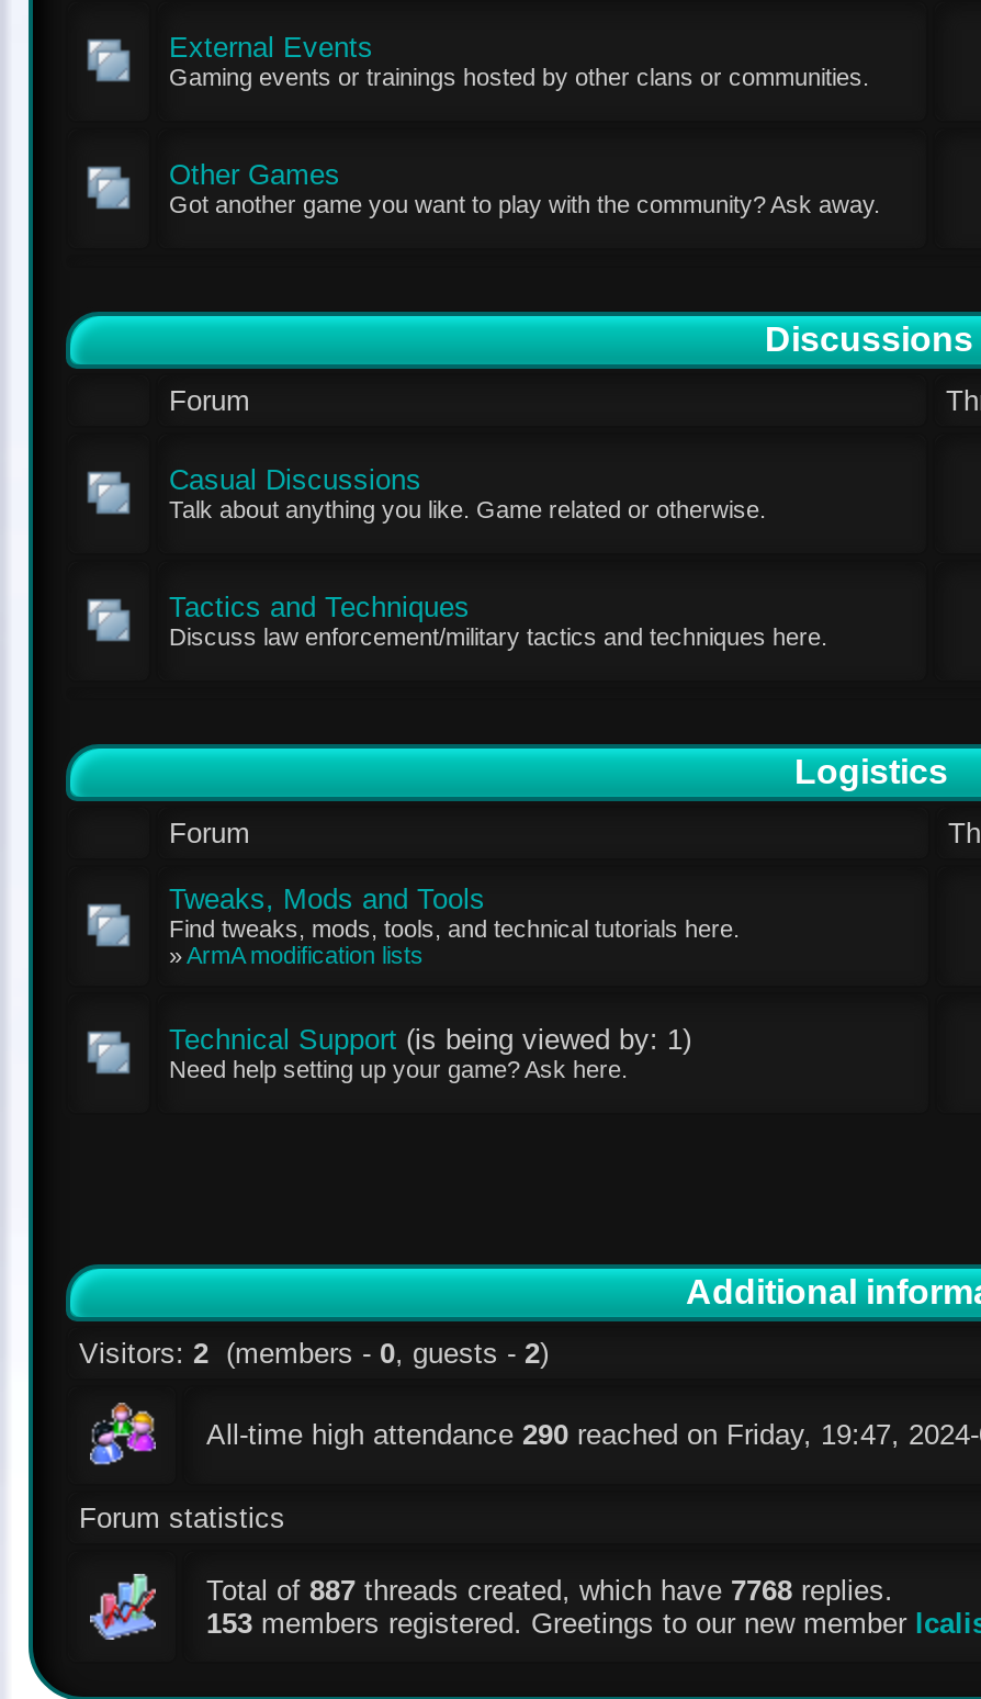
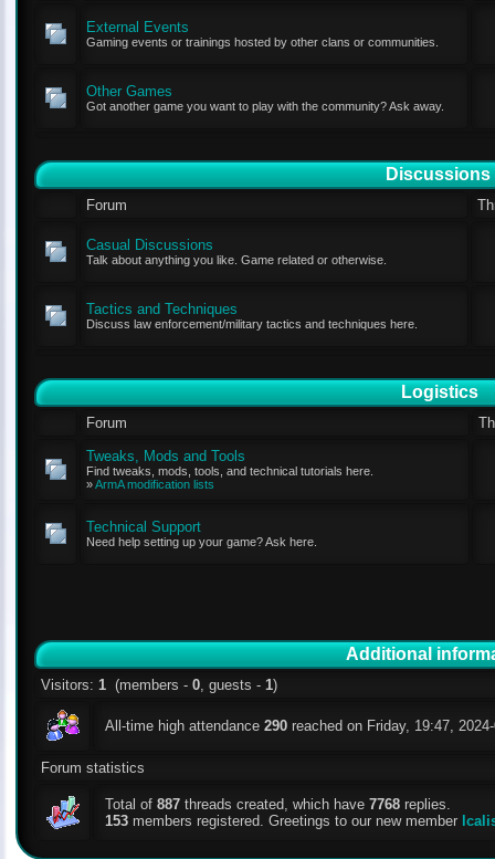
- Technical Support (is being viewed by: 1)
+ Technical Support

- Visitors: 2 (members - 0, guests - 2)
+ Visitors: 1 (members - 0, guests - 1)
